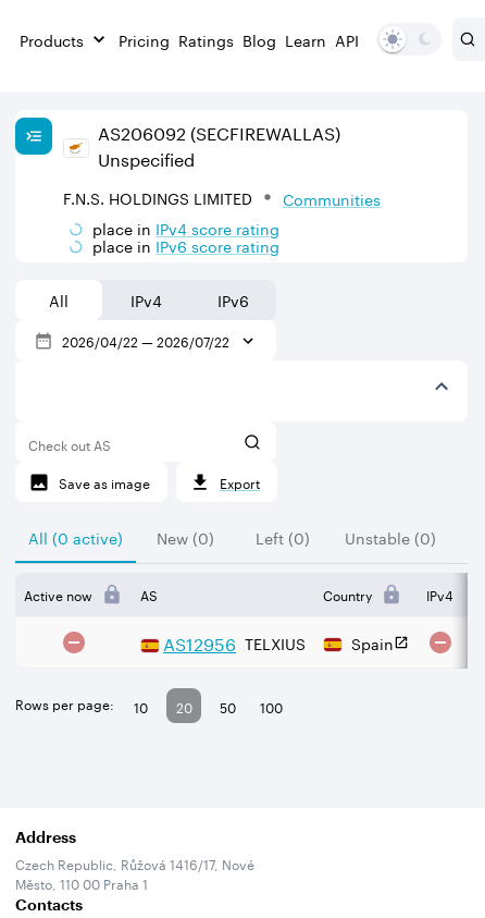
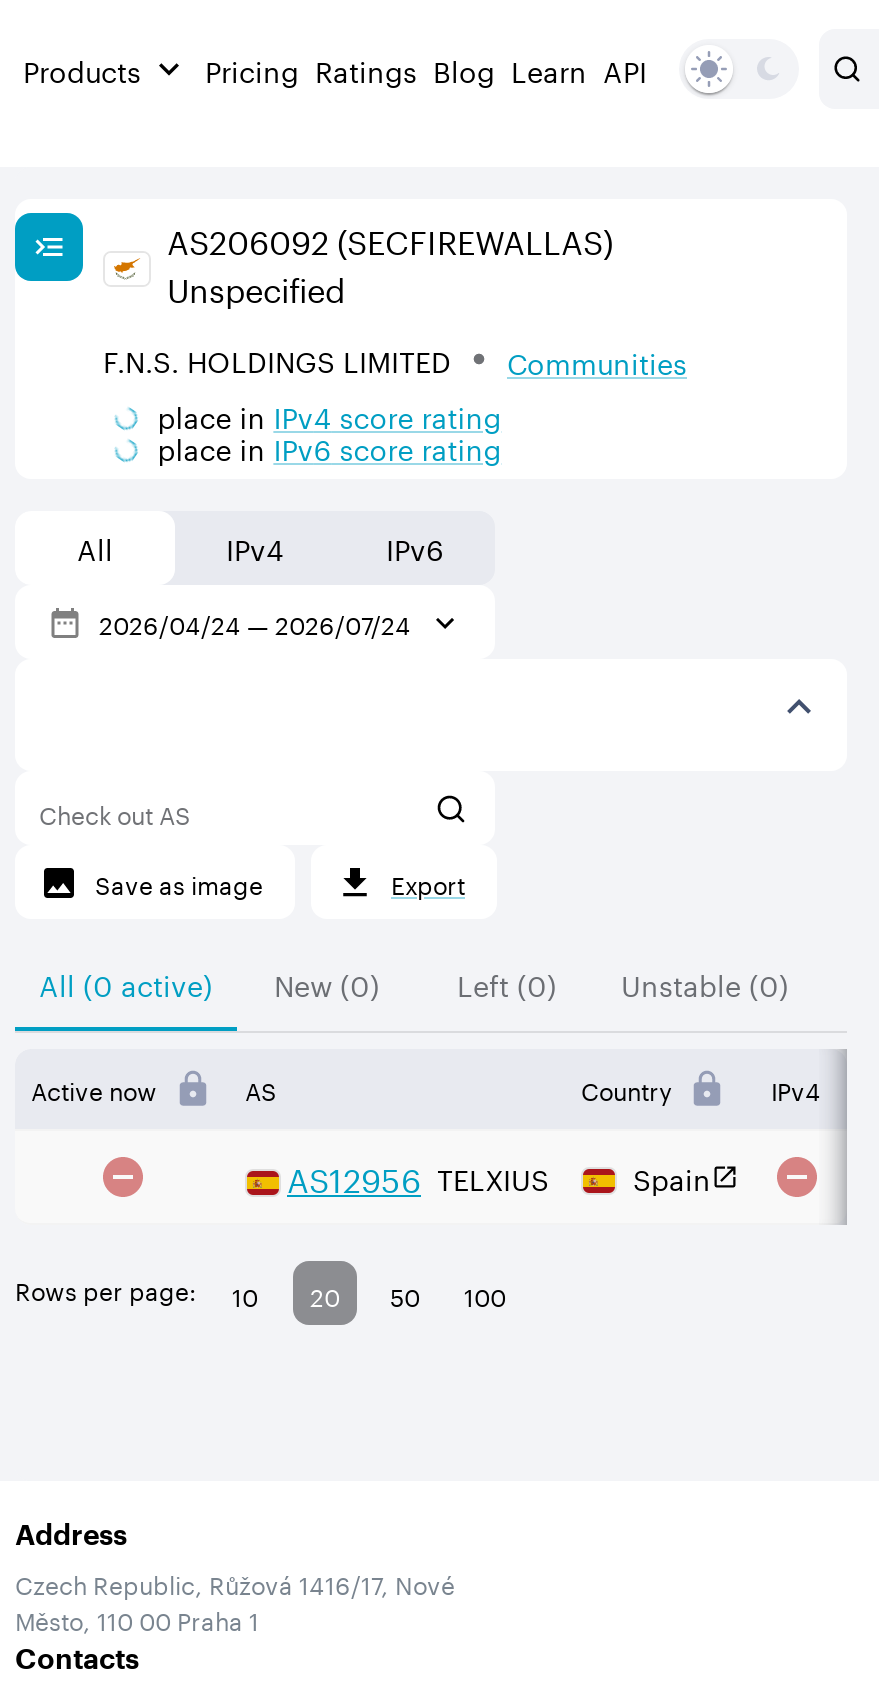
- 2026/04/22 — 2026/07/22
+ 2026/04/24 — 2026/07/24
